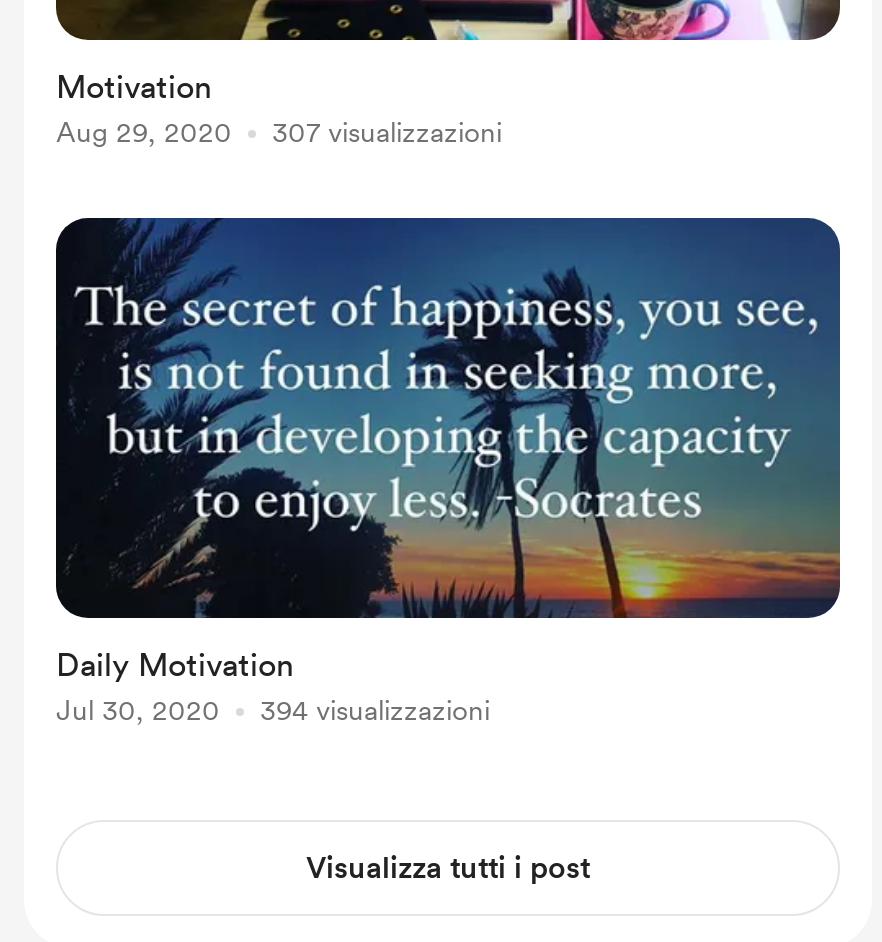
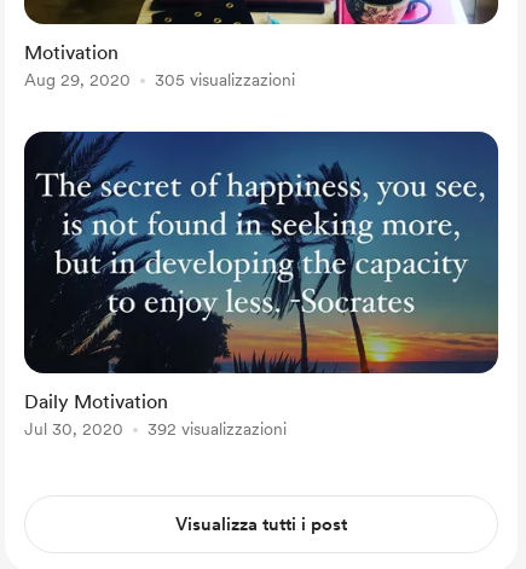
- 307 visualizzazioni
+ 305 visualizzazioni

- 394 visualizzazioni
+ 392 visualizzazioni
